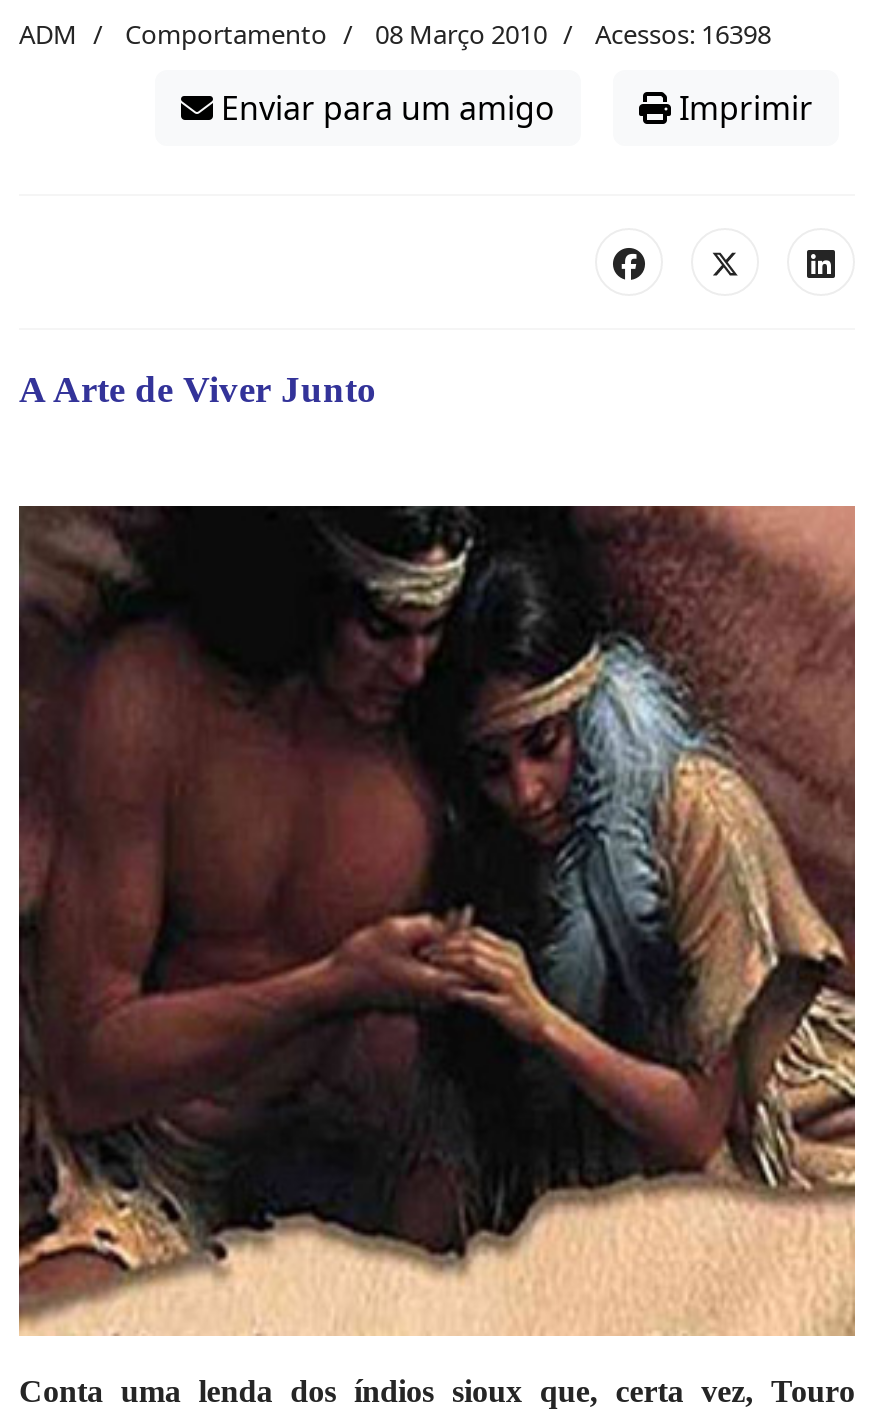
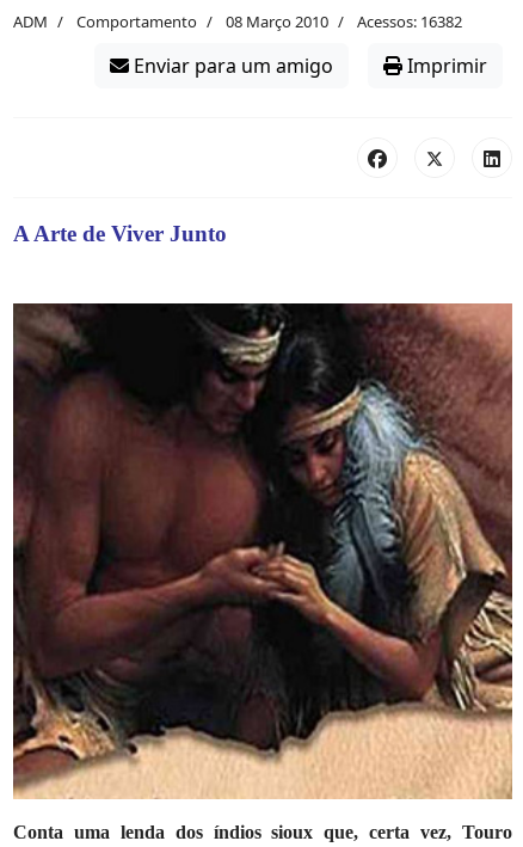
- ADM Comportamento 08 Março 2010 Acessos: 16398
+ ADM Comportamento 08 Março 2010 Acessos: 16382
